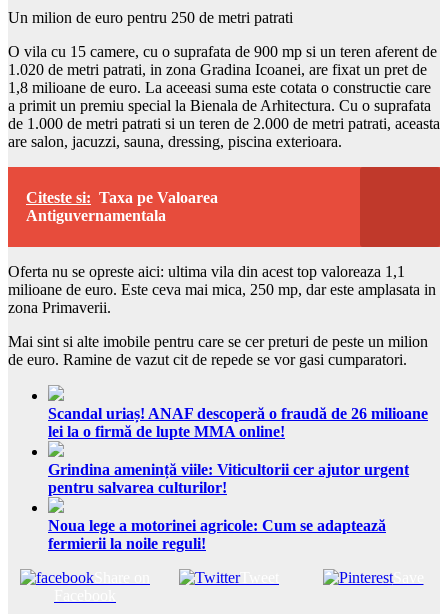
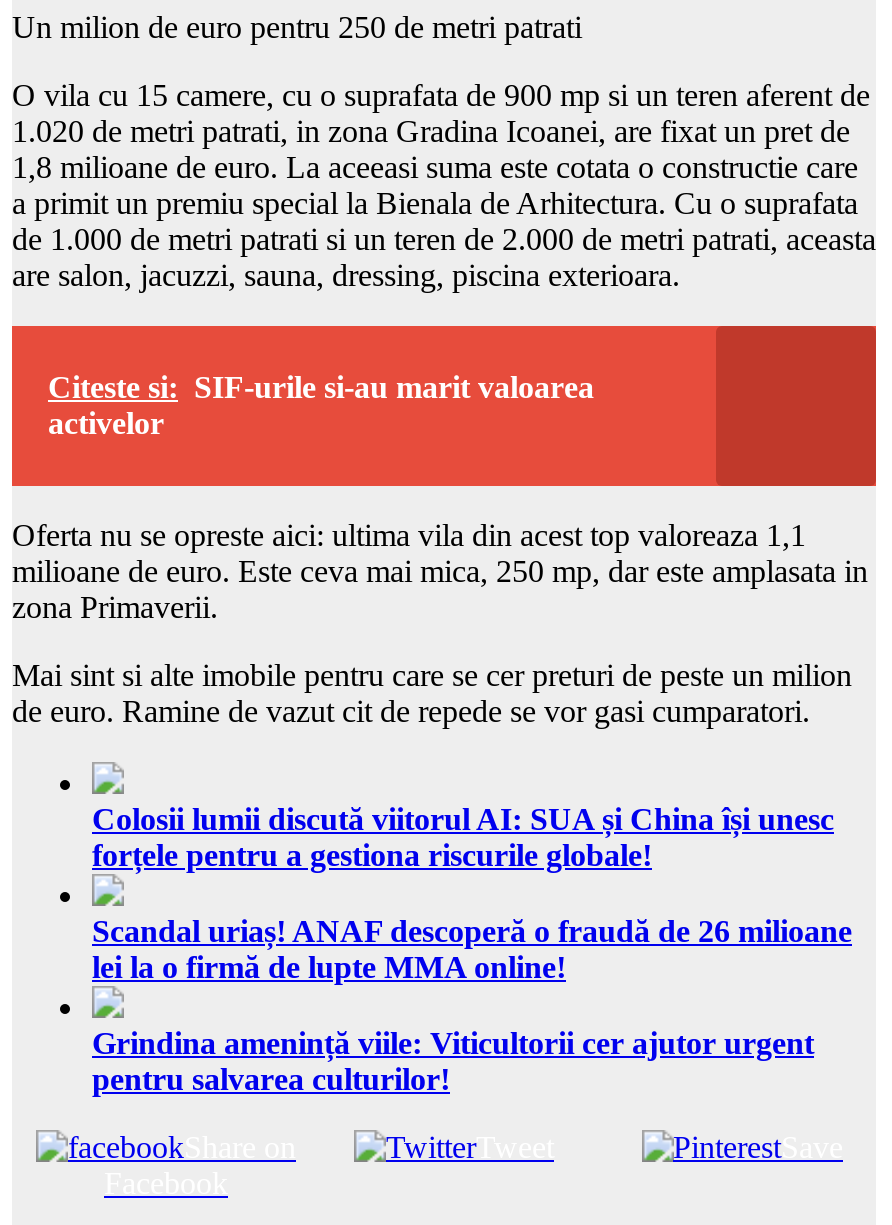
- Citeste si: Taxa pe Valoarea
- Antiguvernamentala
+ Citeste si: SIF-urile si-au marit valoarea
+ activelor

+ Colosii lumii discută viitorul AI: SUA și China își unesc
+ forțele pentru a gestiona riscurile globale!

moved down: Scandal uriaș! ANAF descoperă o fraudă de 26 milioane | lei la o firmă de lupte MMA online! | Grindina amenință viile: Viticultorii cer ajutor urgent | pentru salvarea culturilor!

- Noua lege a motorinei agricole: Cum se adaptează
- fermierii la noile reguli!
